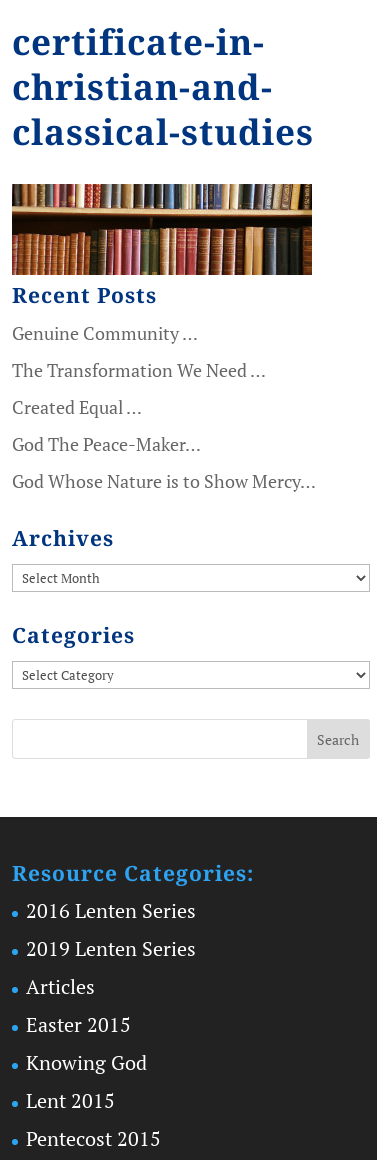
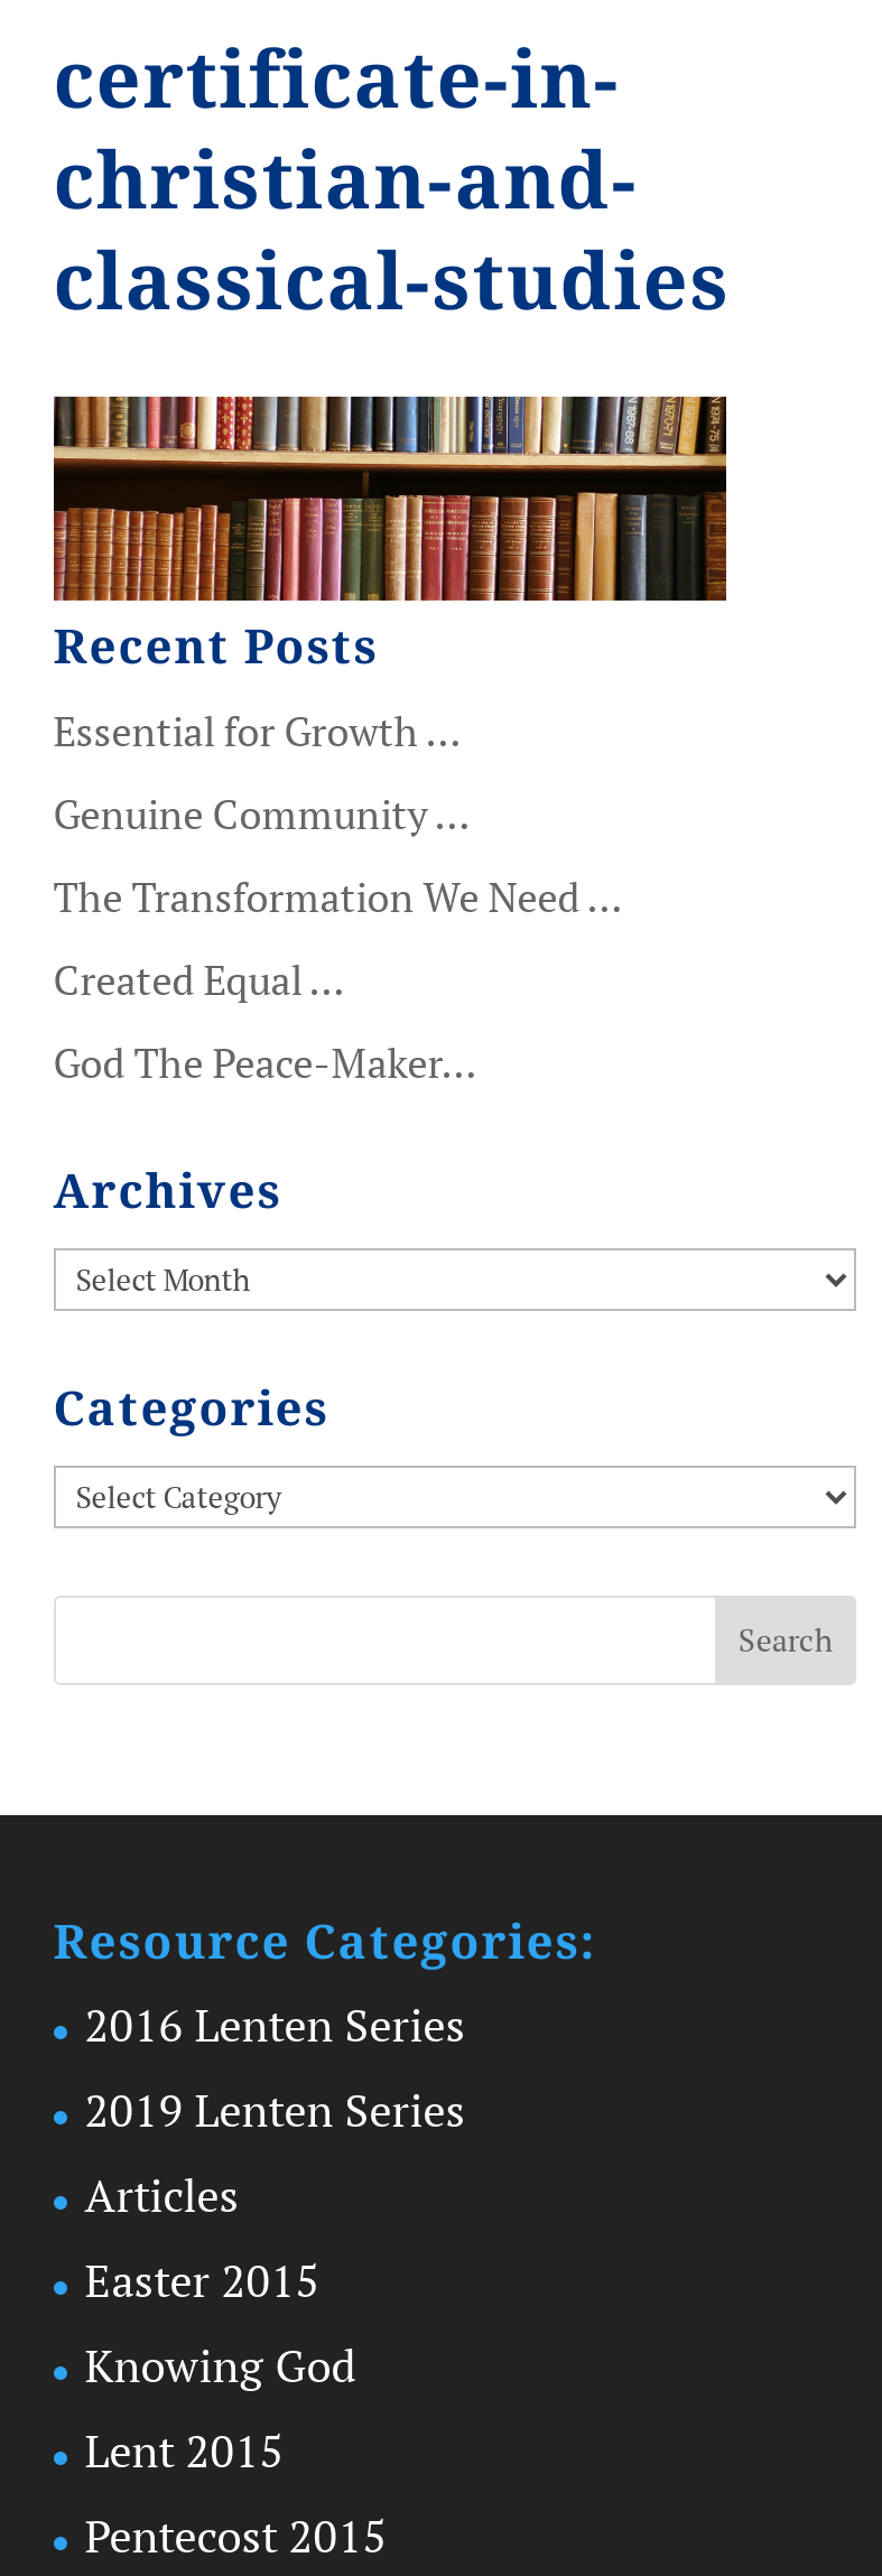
+ Essential for Growth …

moved down: Genuine Community … | The Transformation We Need … | Created Equal … | God The Peace-Maker…

- God Whose Nature is to Show Mercy…
